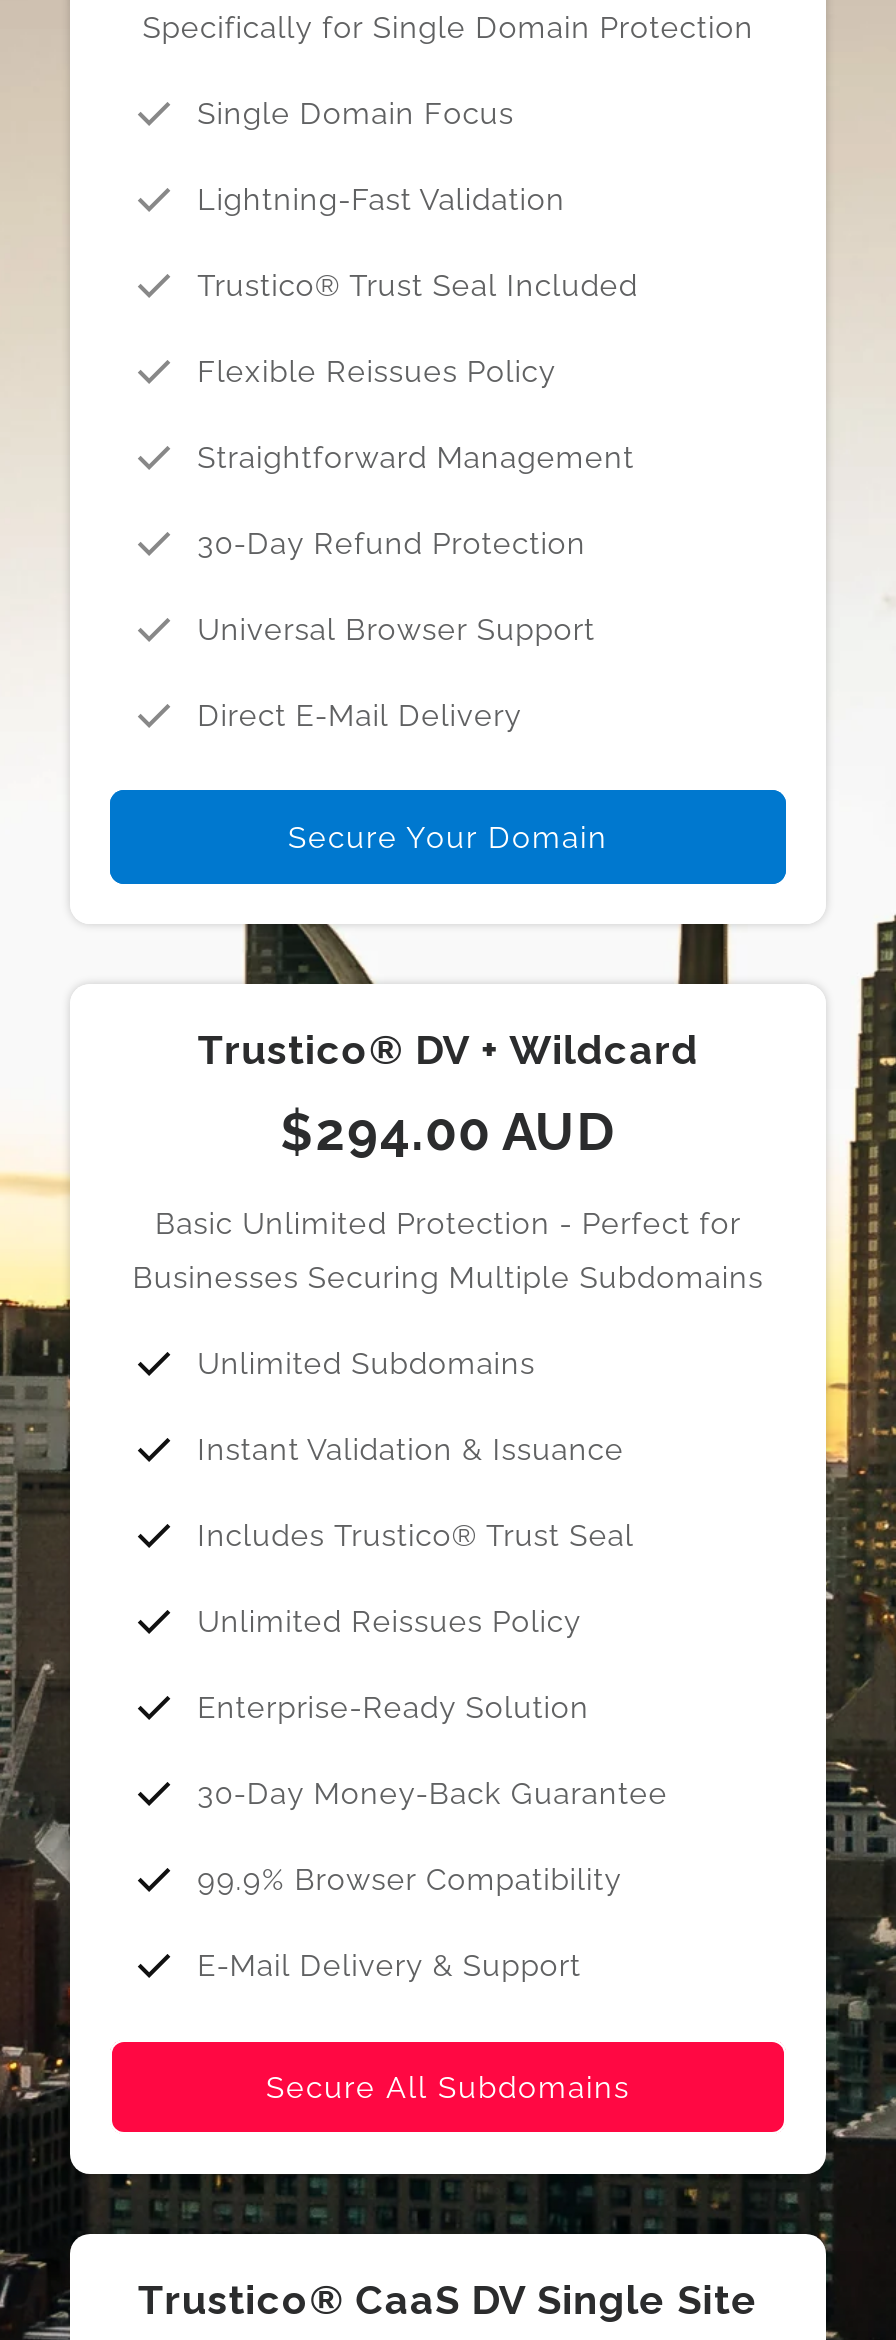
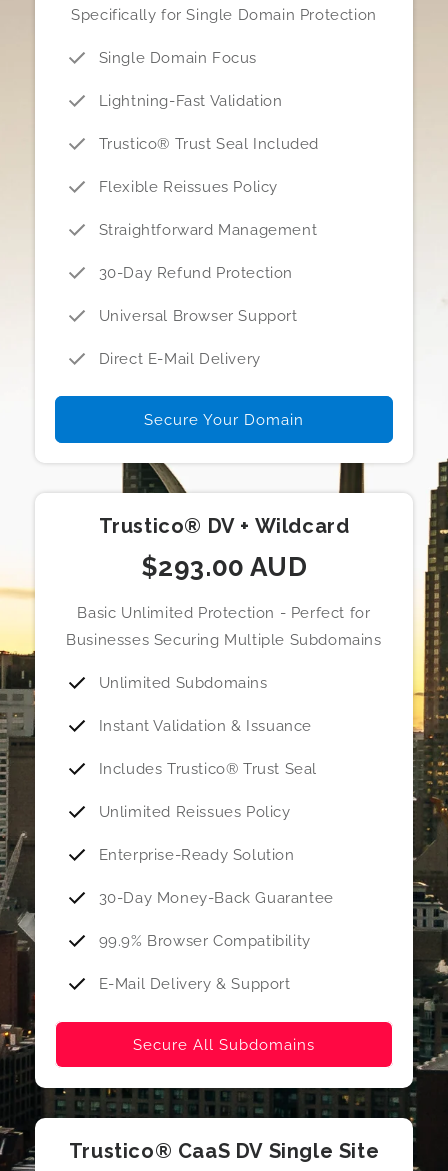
- $294.00 AUD
+ $293.00 AUD
